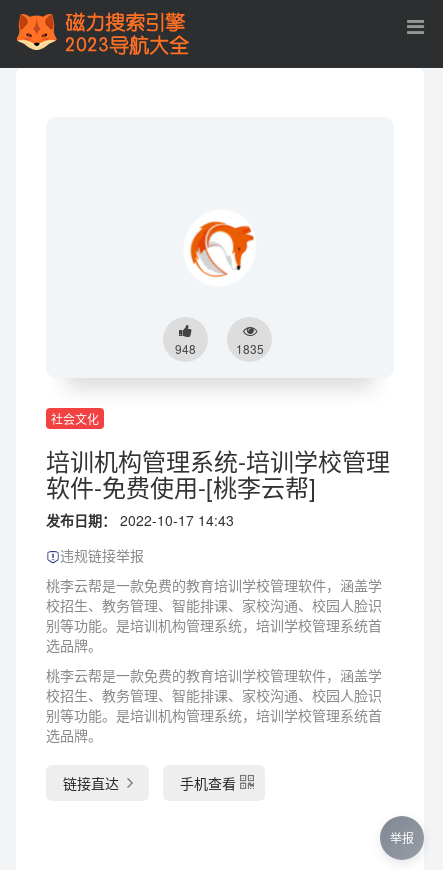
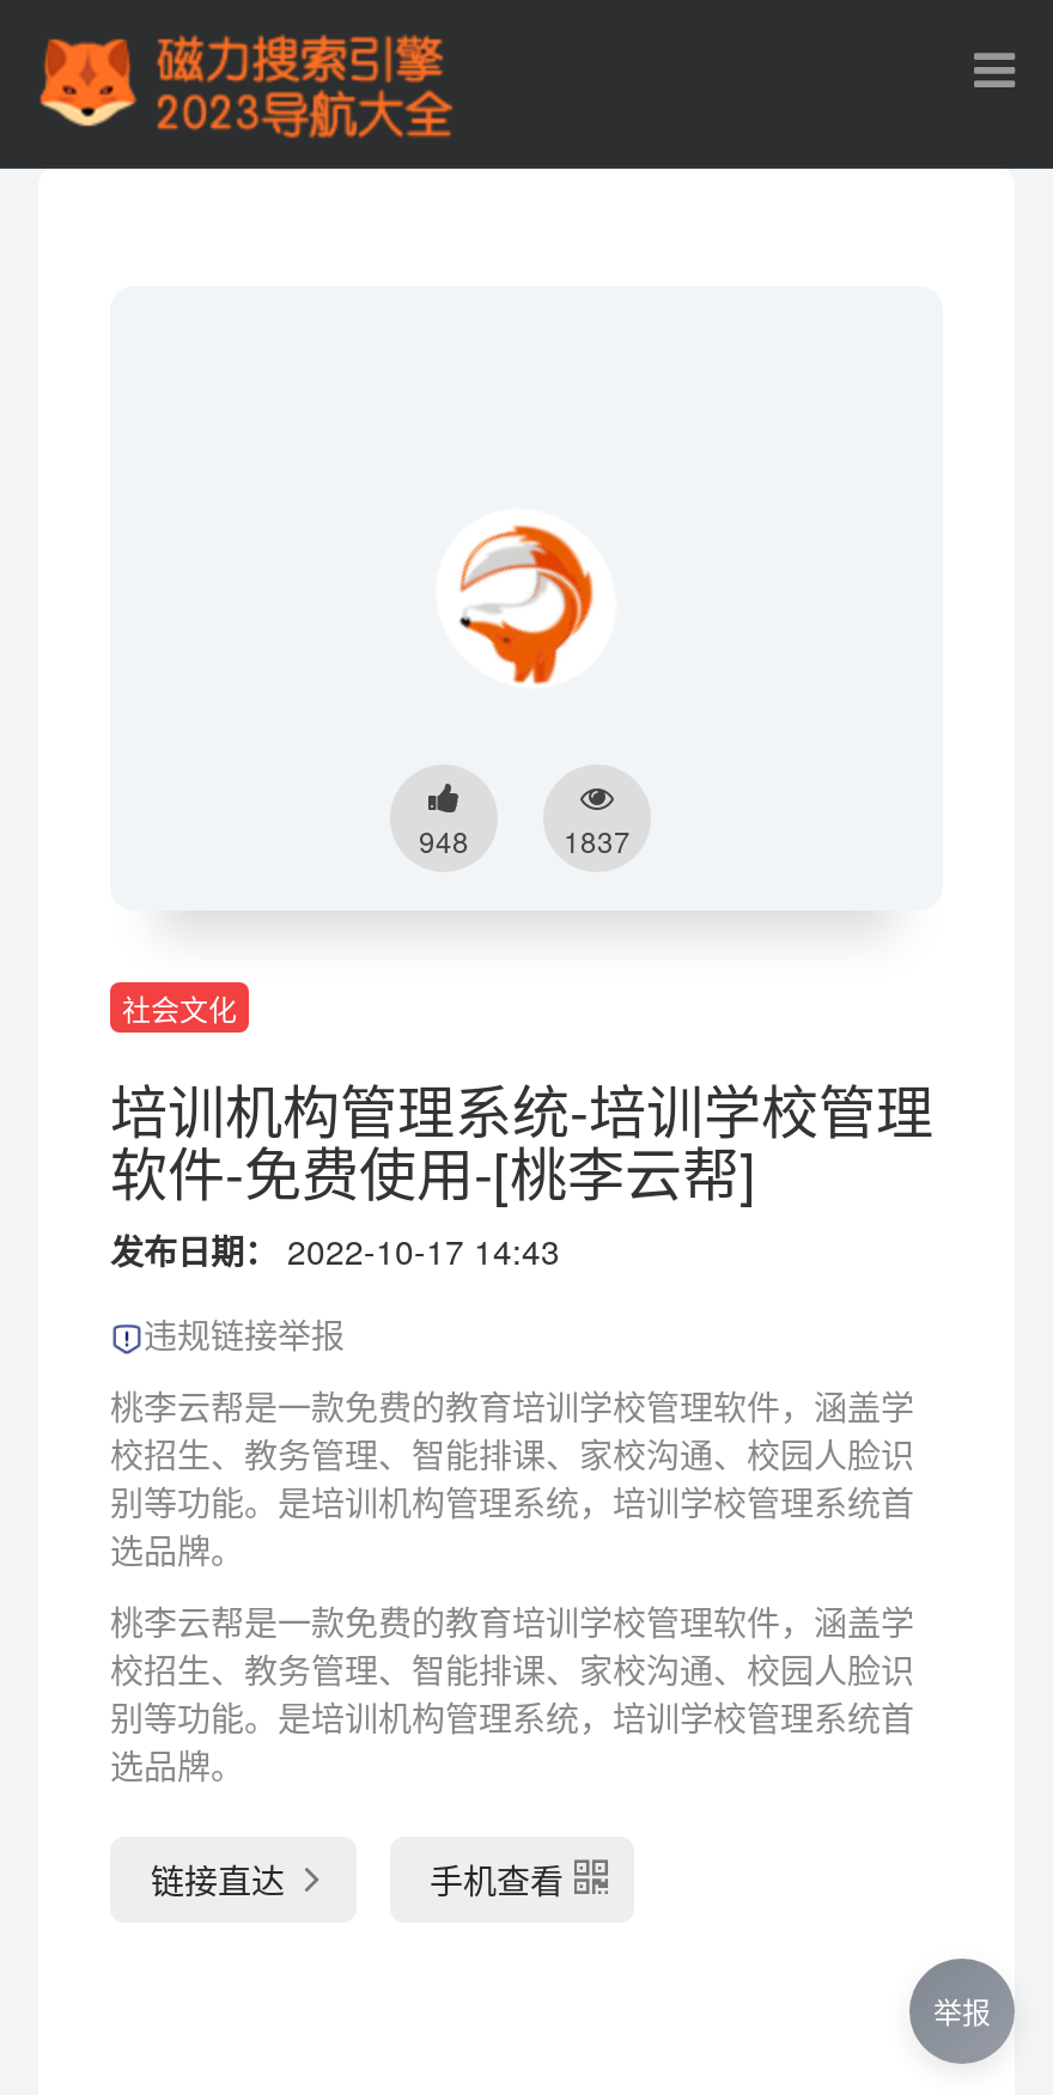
- [image]
+ [image]

- 1835
+ 1837
